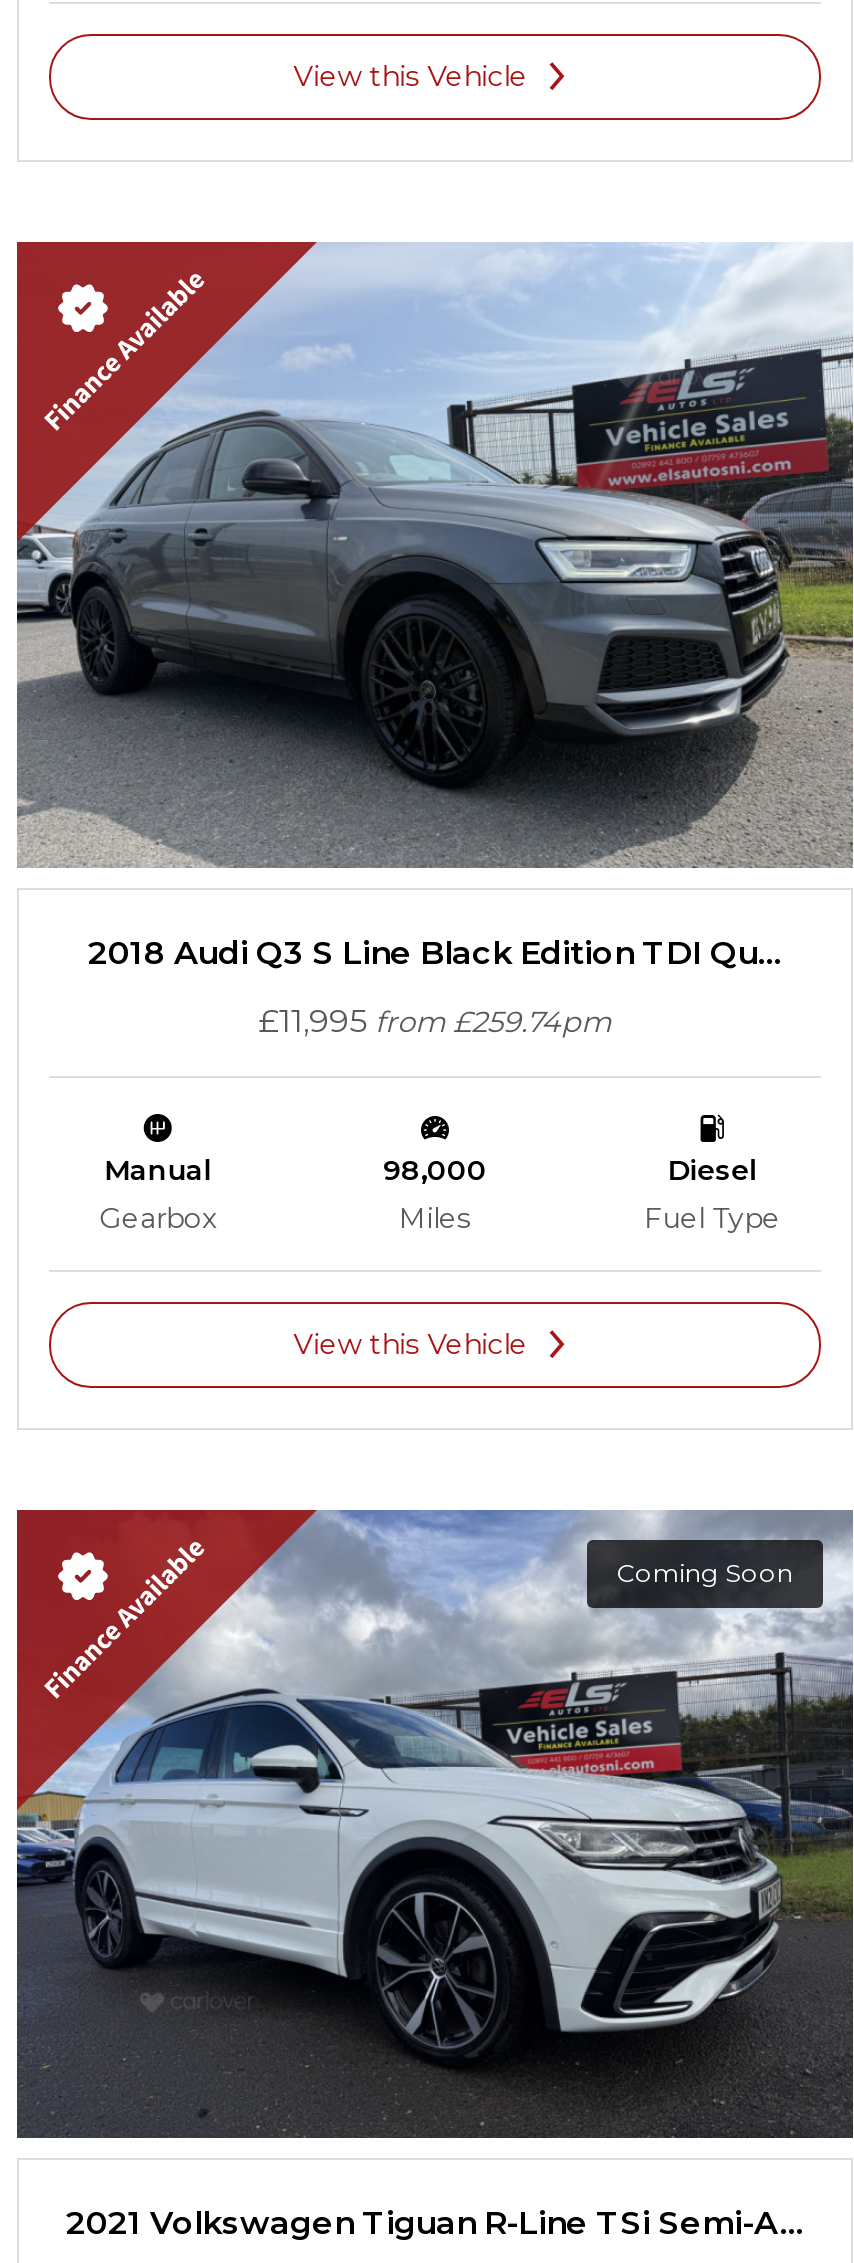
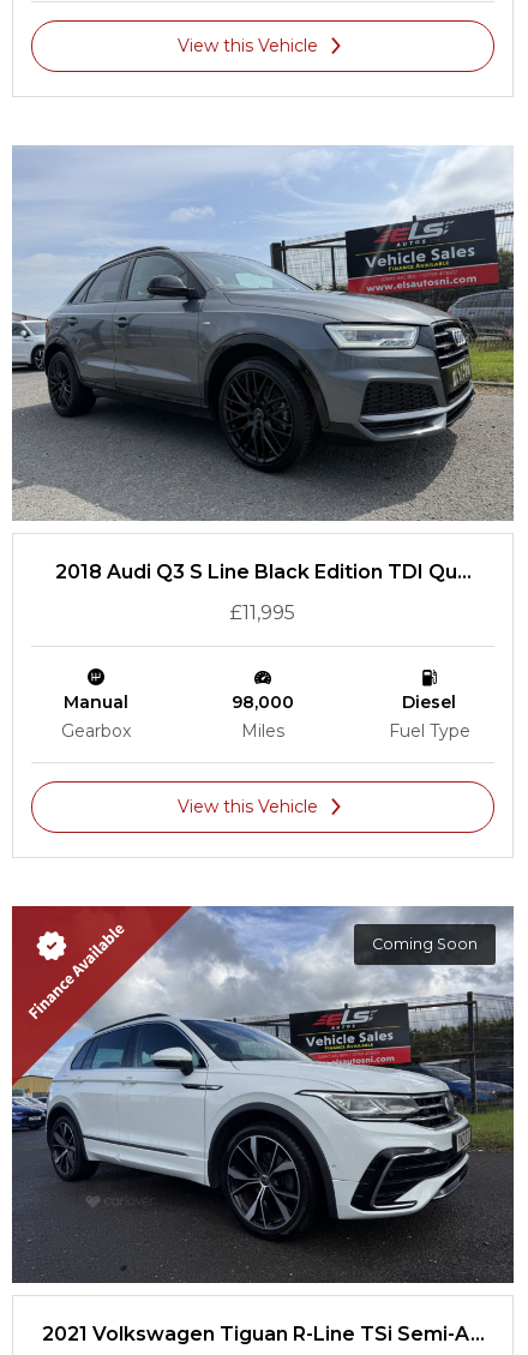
- [image]
+ [image]

- £11,995 from £259.74pm
+ £11,995
